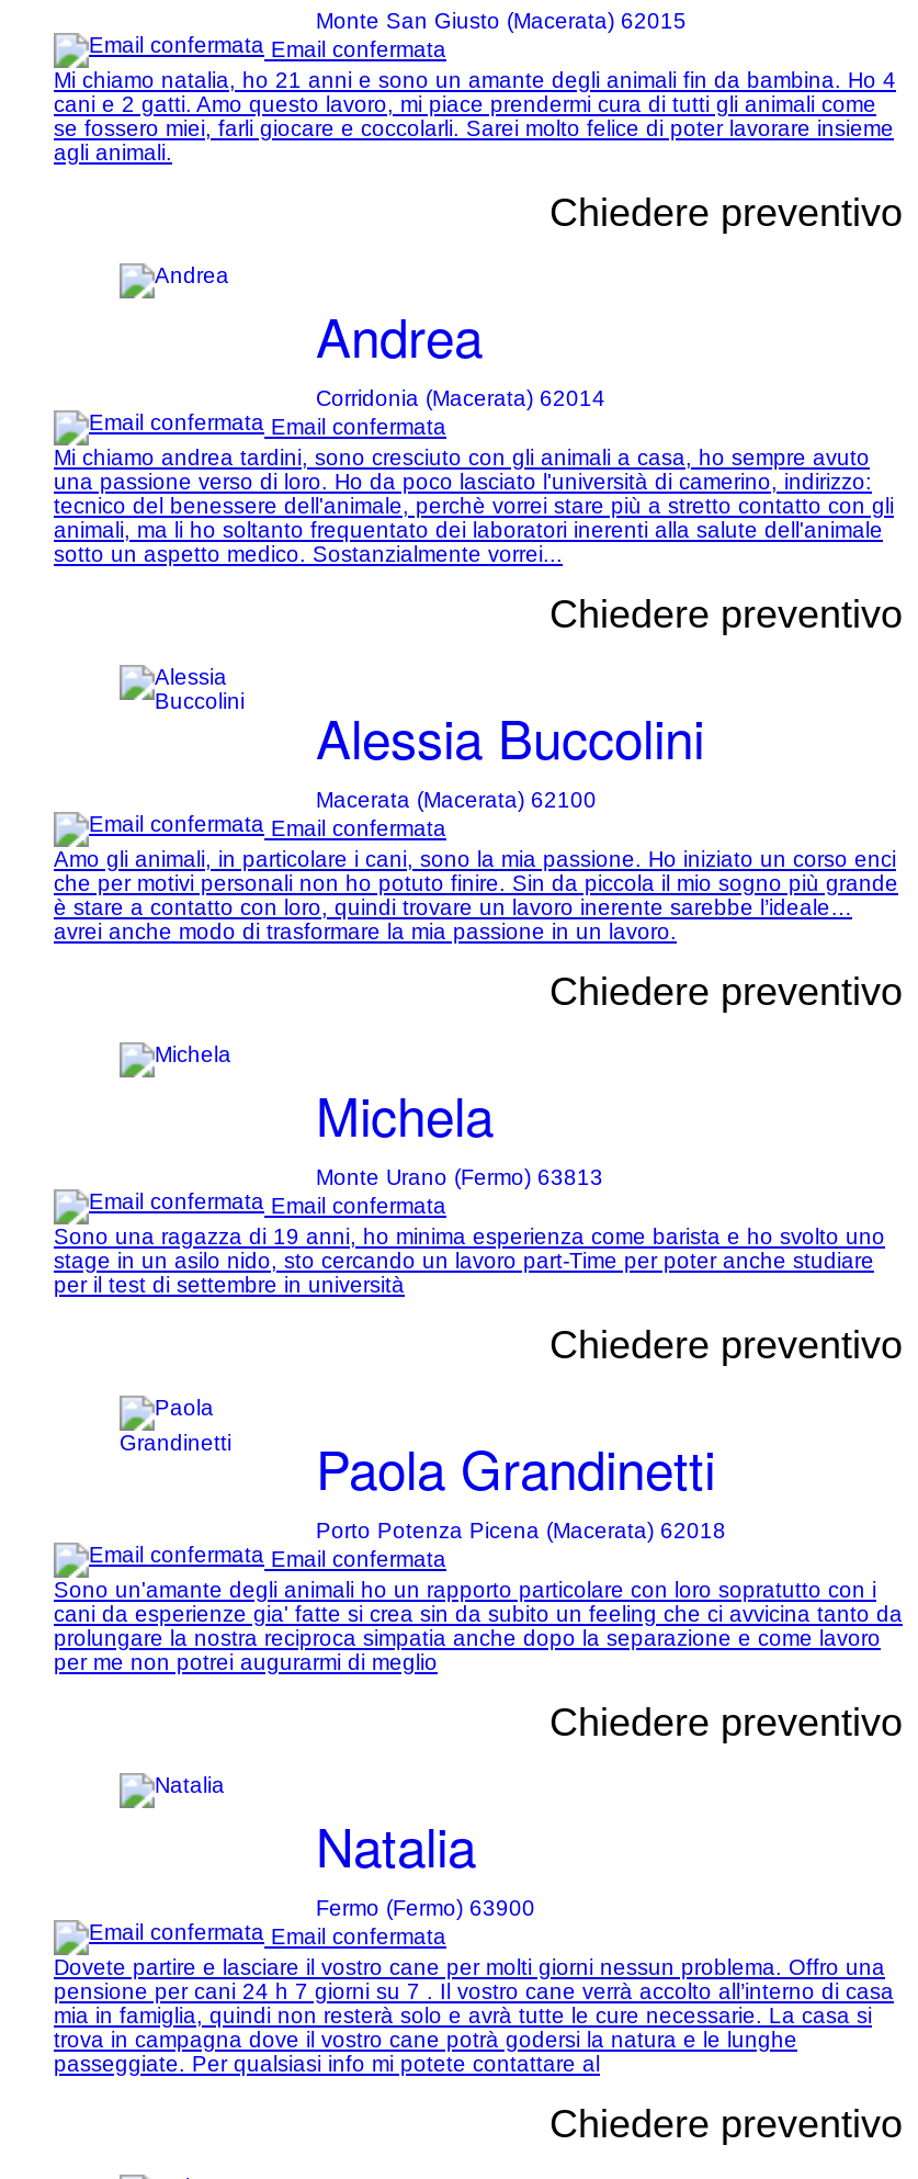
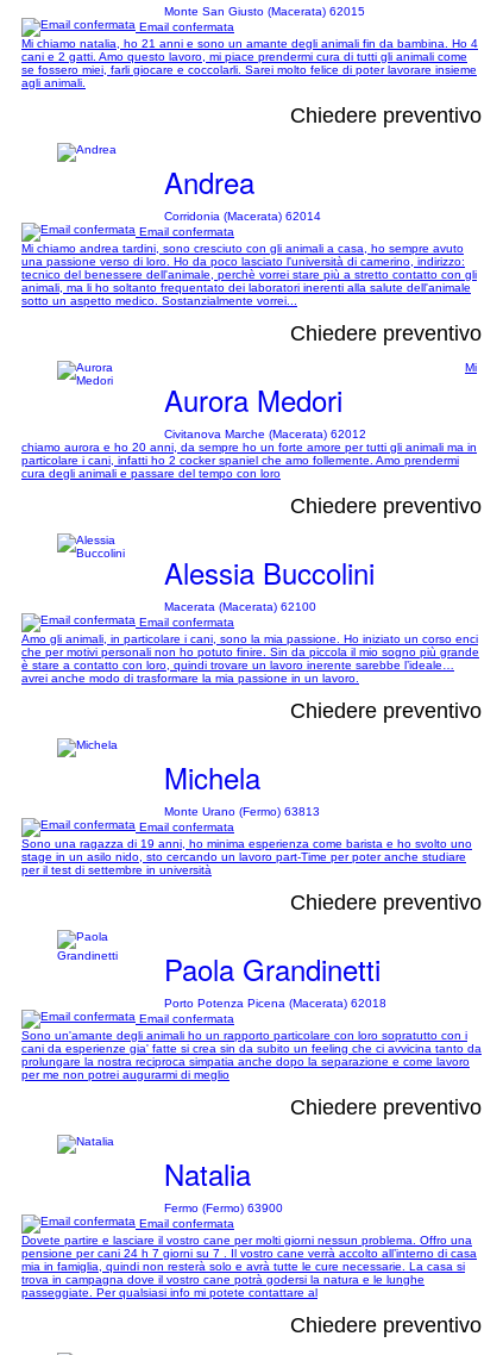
+ chiamo aurora e ho 20 anni, da sempre ho un forte amore per tutti gli animali ma in
+ particolare i cani, infatti ho 2 cocker spaniel che amo follemente. Amo prendermi
+ cura degli animali e passare del tempo con loro
+ Chiedere preventivo

+ Aurora Medori
+ Civitanova Marche (Macerata) 62012

+ Mi
